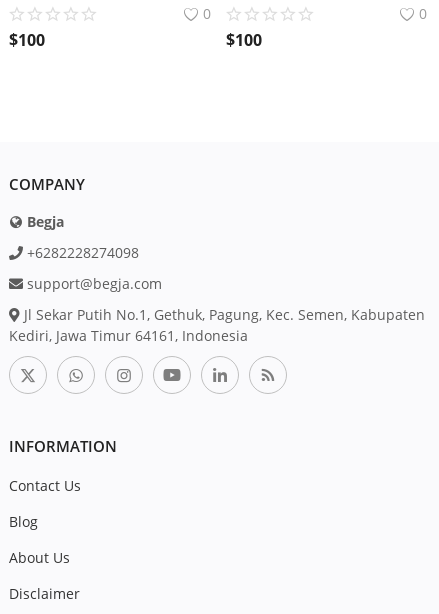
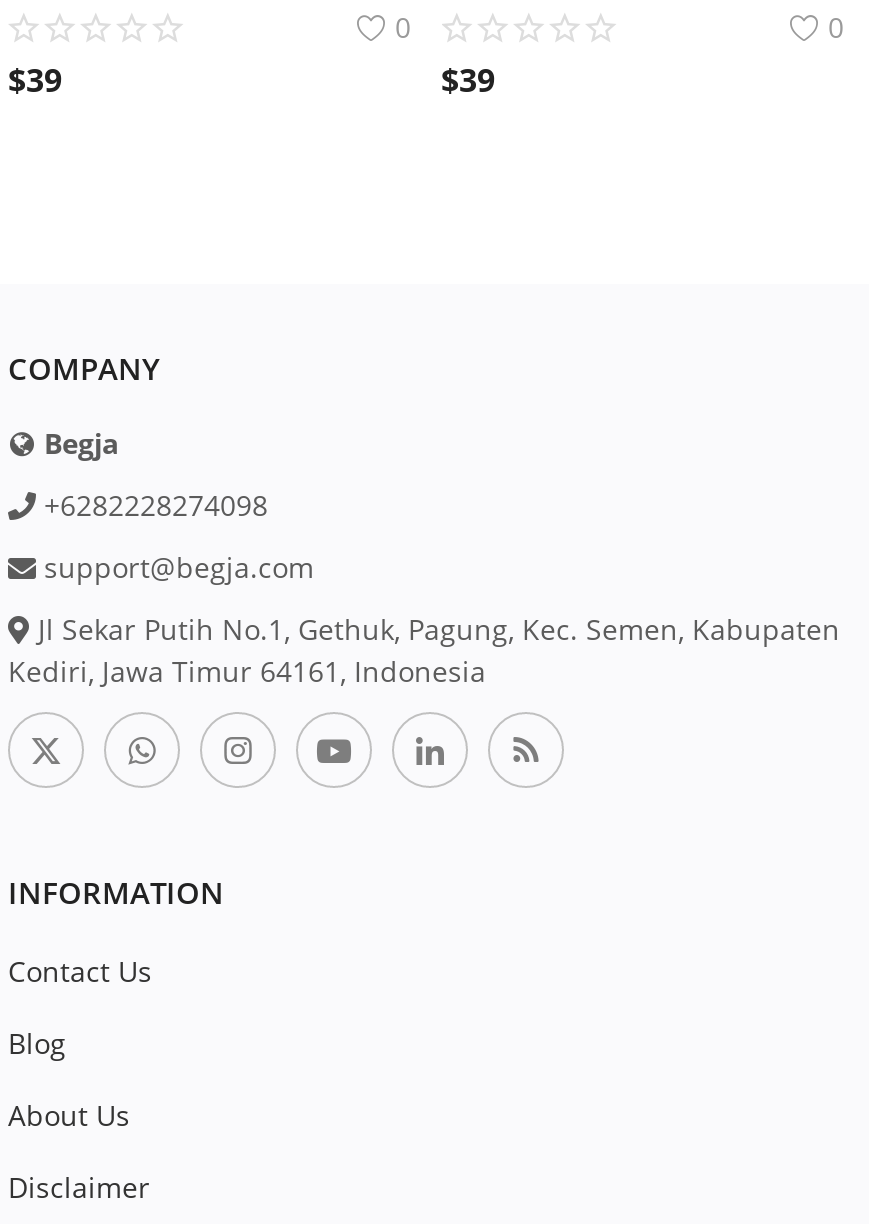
- $100
+ $39

- $100
+ $39
